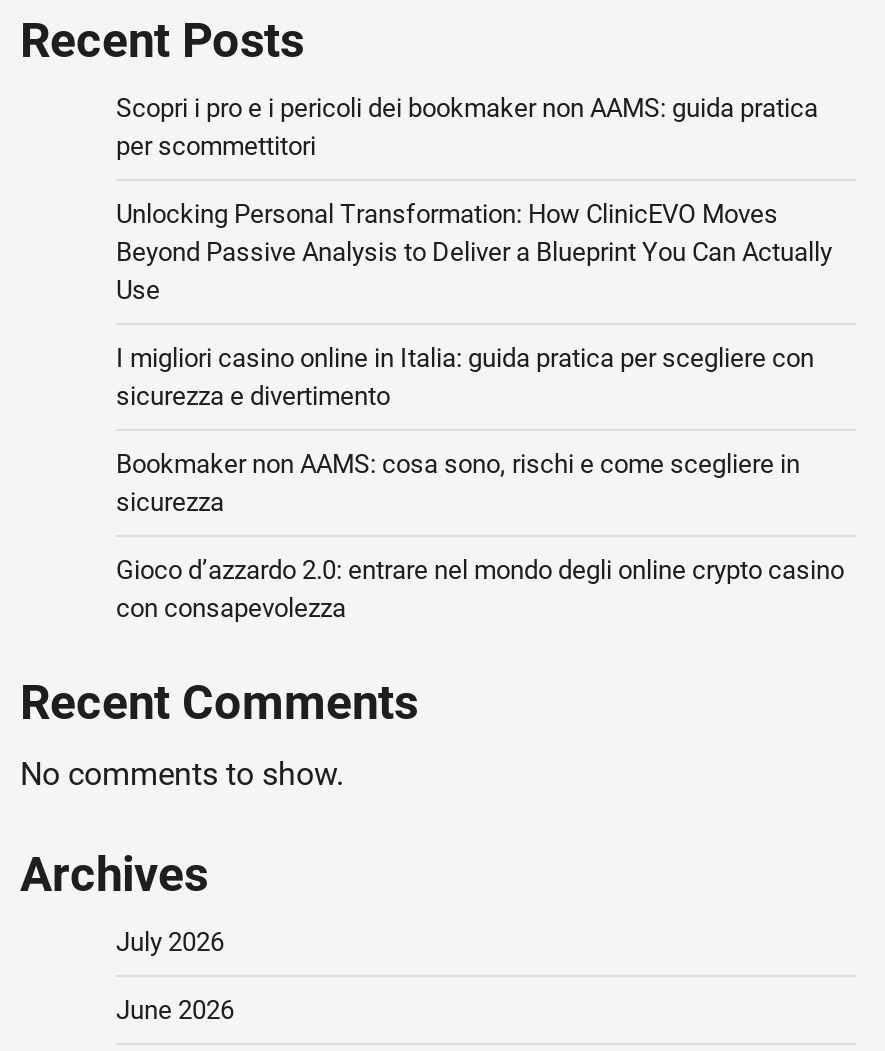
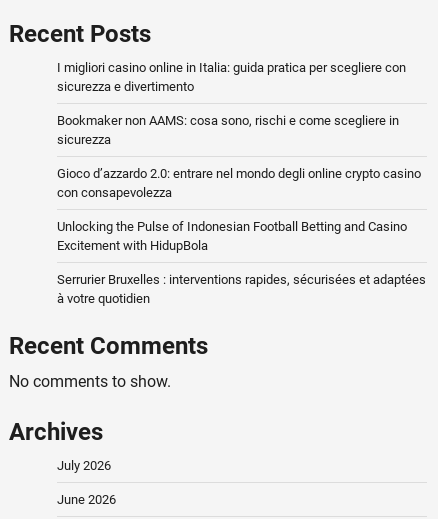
- Scopri i pro e i pericoli dei bookmaker non AAMS: guida pratica
- per scommettitori
- Unlocking Personal Transformation: How ClinicEVO Moves
- Beyond Passive Analysis to Deliver a Blueprint You Can Actually
- Use

moved up: I migliori casino online in Italia: guida pratica per scegliere con | sicurezza e divertimento | Bookmaker non AAMS: cosa sono, rischi e come scegliere in | sicurezza | Gioco d’azzardo 2.0: entrare nel mondo degli online crypto casino | con consapevolezza

+ Unlocking the Pulse of Indonesian Football Betting and Casino
+ Excitement with HidupBola
+ Serrurier Bruxelles : interventions rapides, sécurisées et adaptées
+ à votre quotidien
